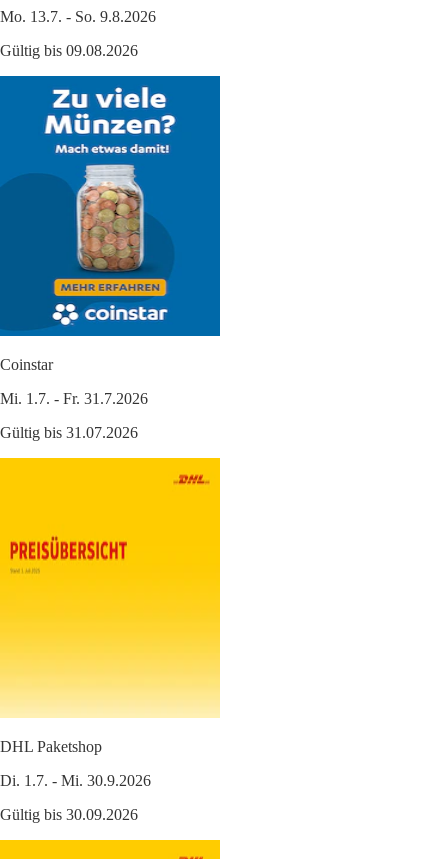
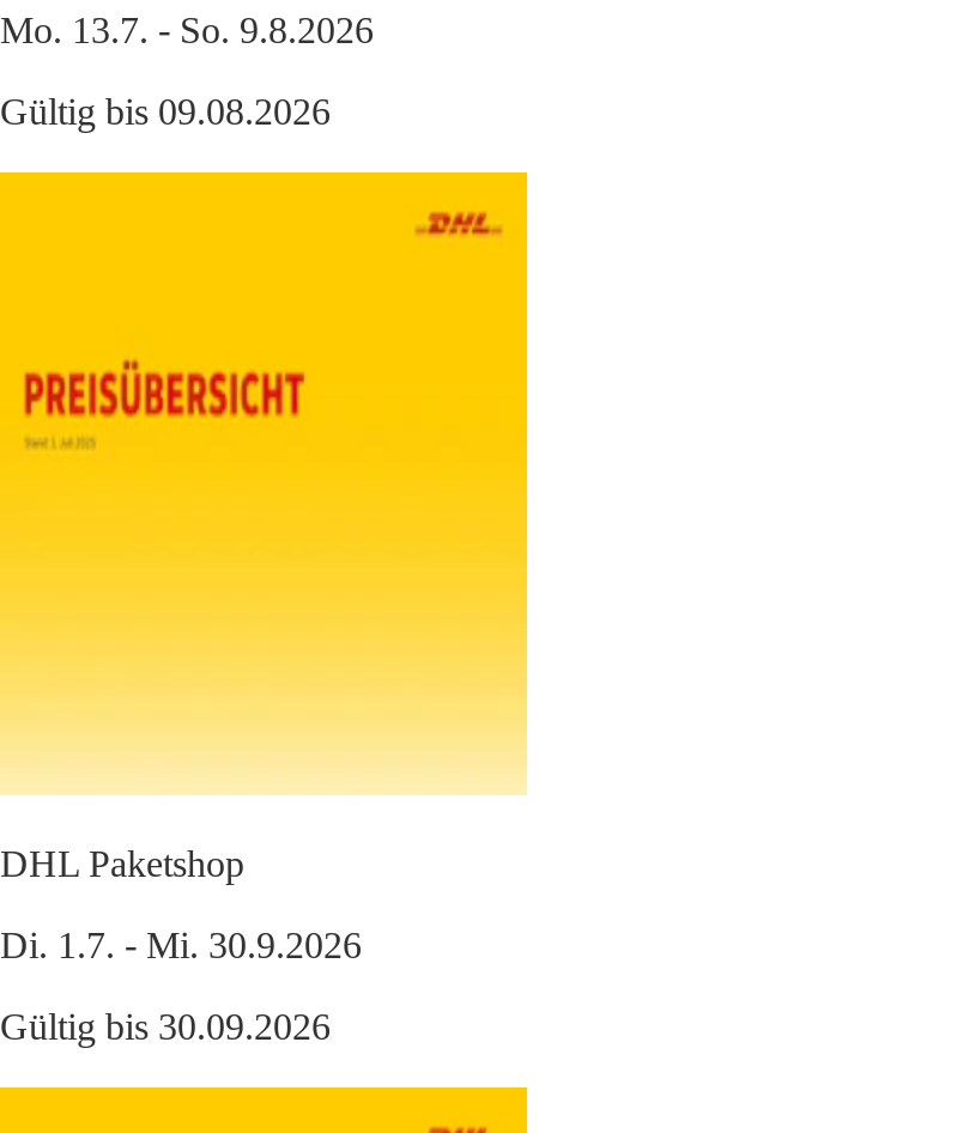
- [image]
- Coinstar
- Mi. 1.7. - Fr. 31.7.2026
- Gültig bis 31.07.2026
